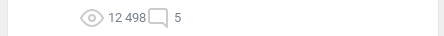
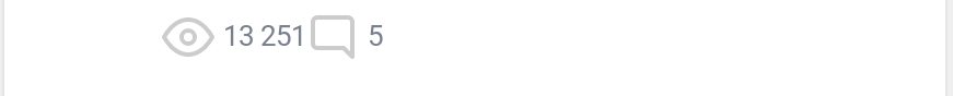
- 12 498 5
+ 13 251 5
